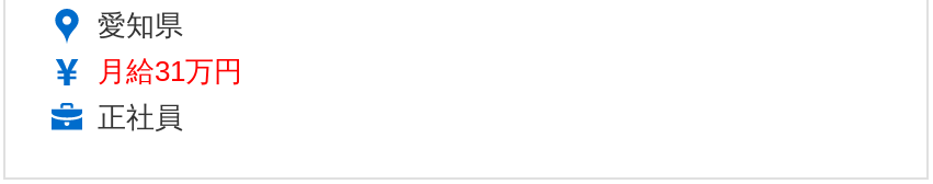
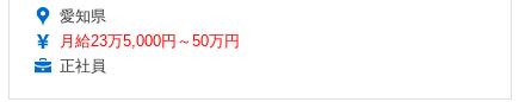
- 月給31万円
+ 月給23万5,000円～50万円
